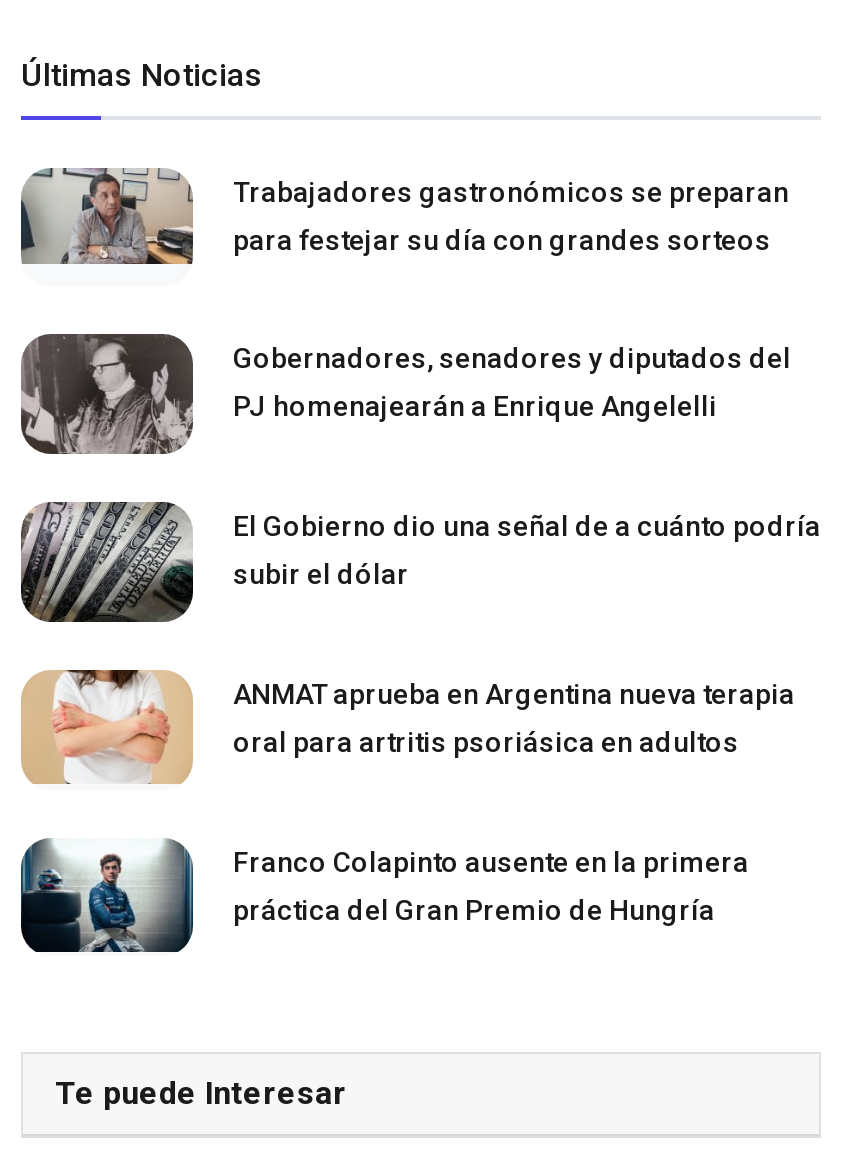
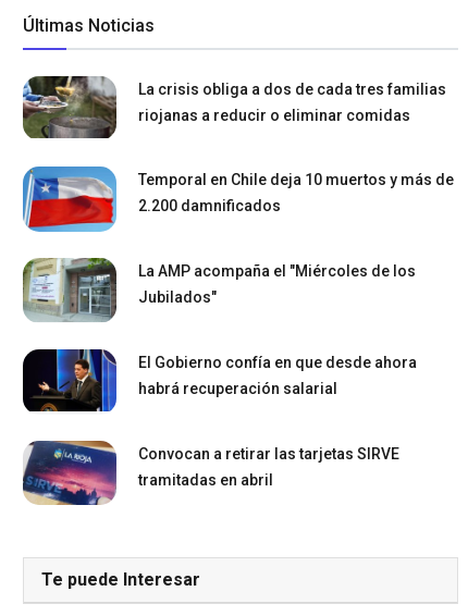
- [image]
- Trabajadores gastronómicos se preparan
+ [image]
+ La crisis obliga a dos de cada tres familias

- para festejar su día con grandes sorteos
+ riojanas a reducir o eliminar comidas

- [image]
- Gobernadores, senadores y diputados del
+ [image]
+ Temporal en Chile deja 10 muertos y más de

- PJ homenajearán a Enrique Angelelli
+ 2.200 damnificados

- [image]
- El Gobierno dio una señal de a cuánto podría
+ [image]
+ La AMP acompaña el "Miércoles de los

- subir el dólar
+ Jubilados"

- [image]
- ANMAT aprueba en Argentina nueva terapia
+ [image]
+ El Gobierno confía en que desde ahora

- oral para artritis psoriásica en adultos
+ habrá recuperación salarial

- [image]
- Franco Colapinto ausente en la primera
+ [image]
+ Convocan a retirar las tarjetas SIRVE

- práctica del Gran Premio de Hungría
+ tramitadas en abril
